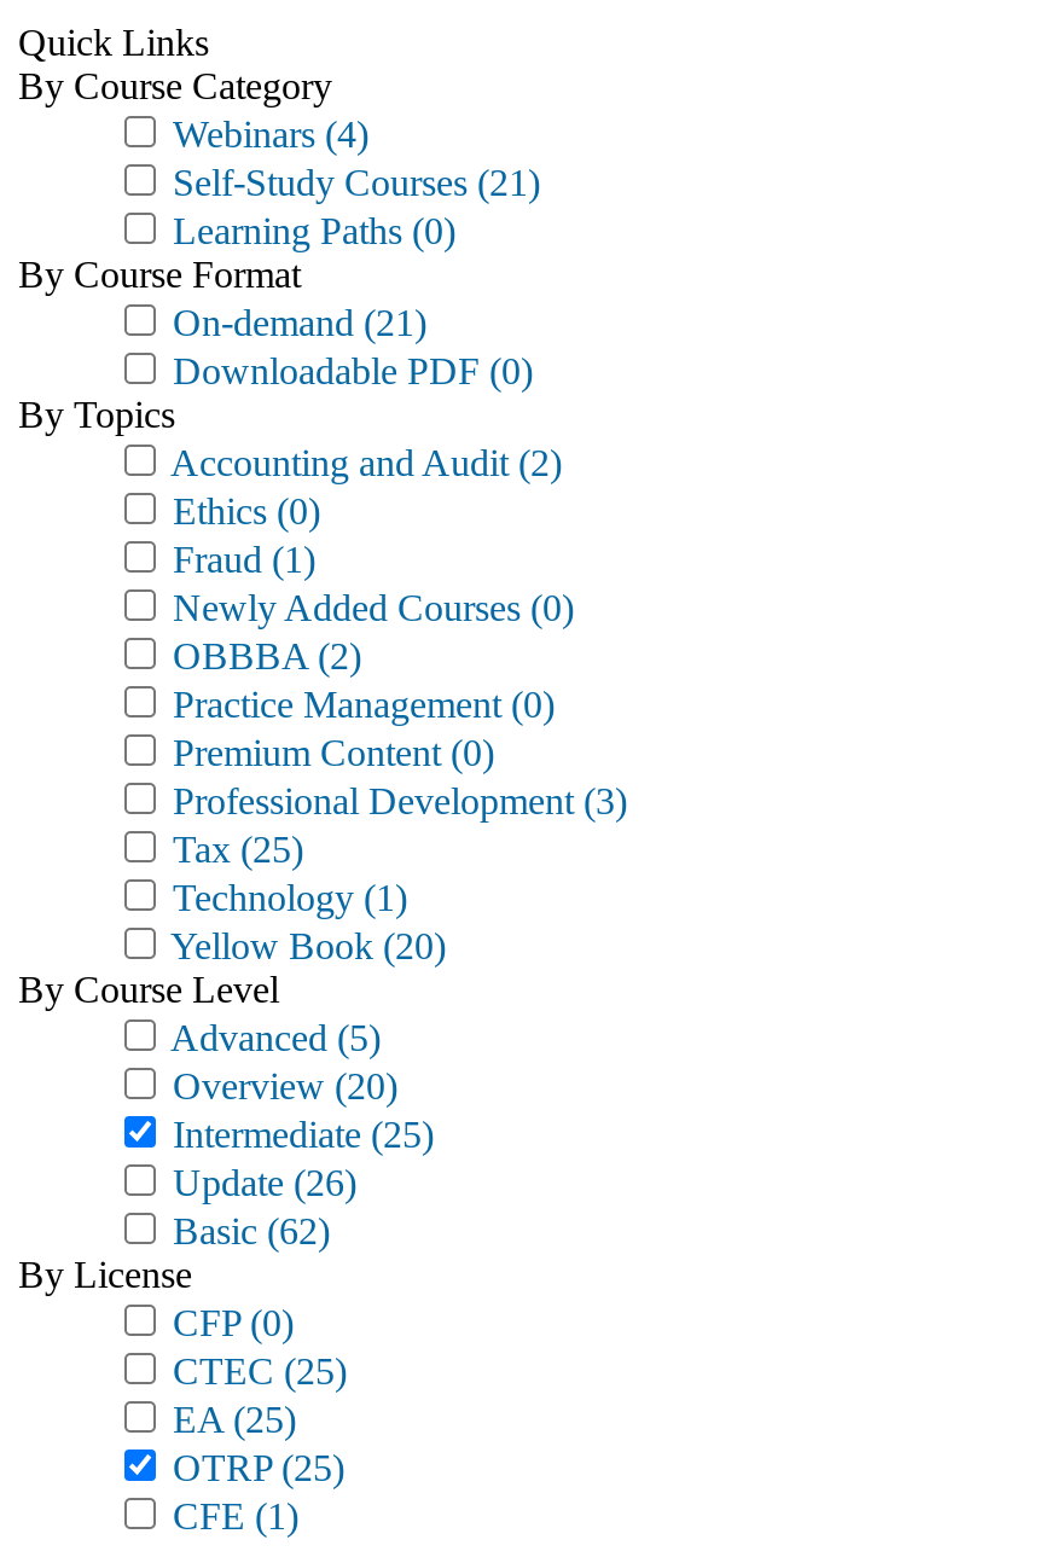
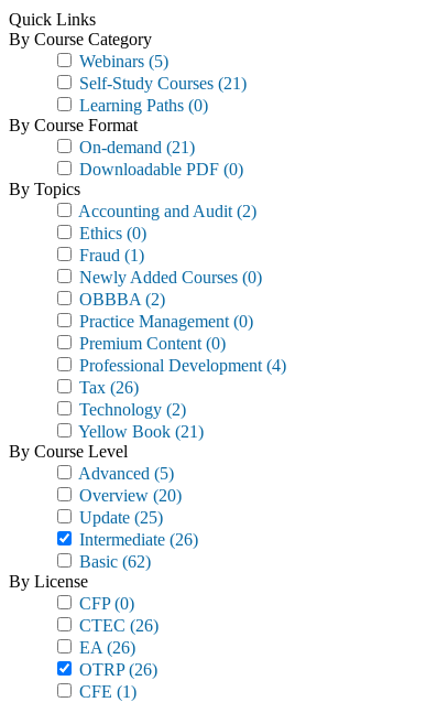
- Webinars (4)
+ Webinars (5)

- Professional Development (3)
+ Professional Development (4)

- Tax (25)
+ Tax (26)

- Technology (1)
+ Technology (2)

- Yellow Book (20)
+ Yellow Book (21)

- Intermediate (25)
- Update (26)
+ Update (25)
+ Intermediate (26)

- CTEC (25)
+ CTEC (26)

- EA (25)
+ EA (26)

- OTRP (25)
+ OTRP (26)
